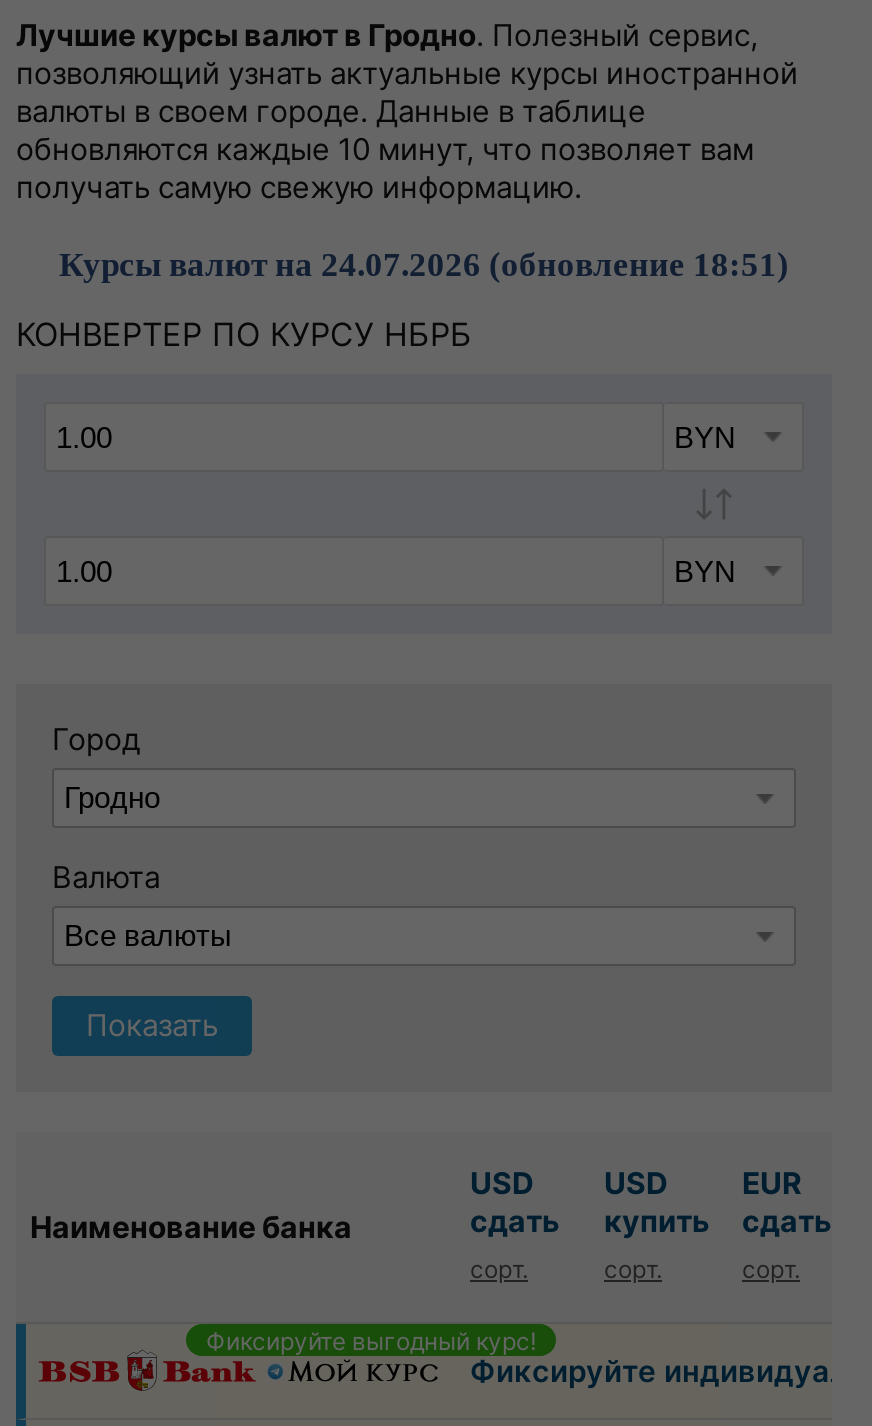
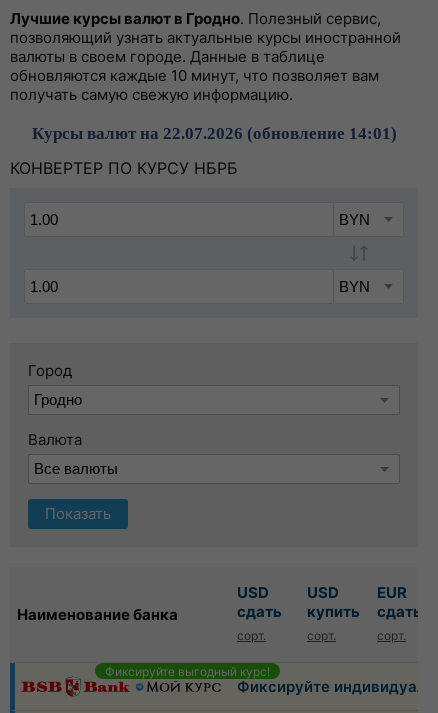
- Курсы валют на 24.07.2026 (обновление 18:51)
+ Курсы валют на 22.07.2026 (обновление 14:01)
